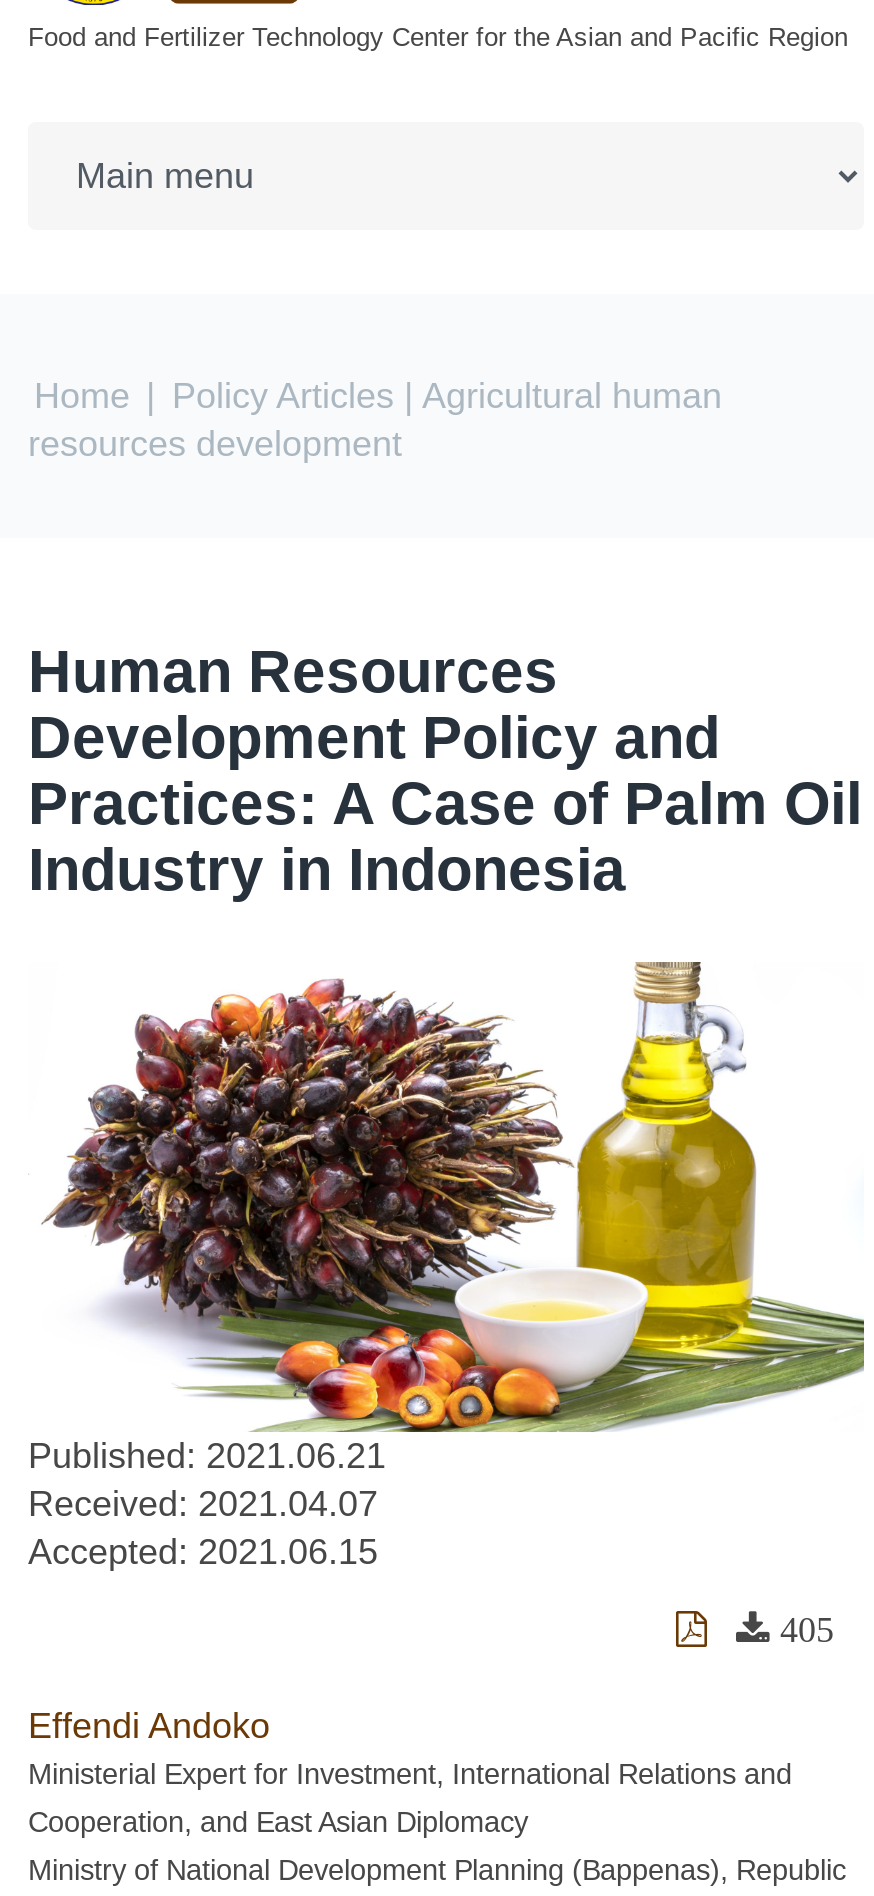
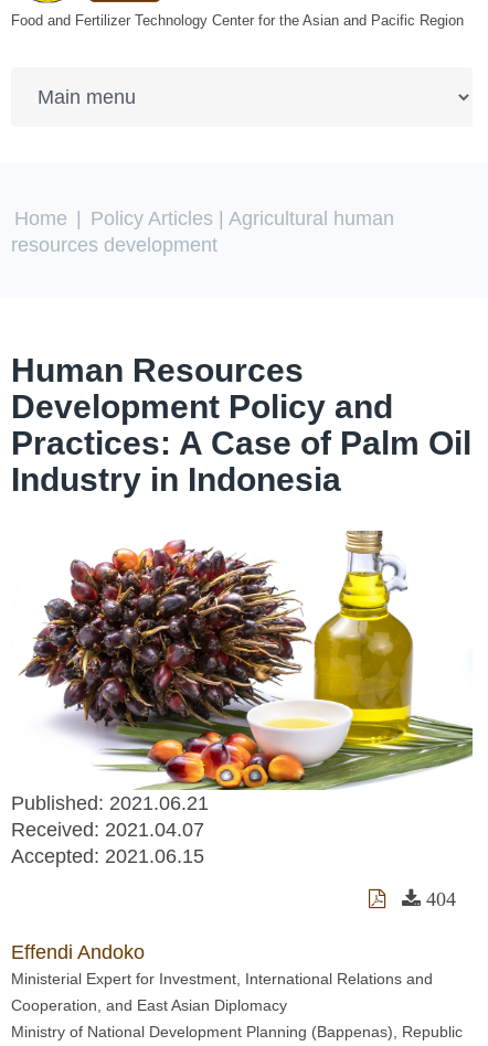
- 405
+ 404
